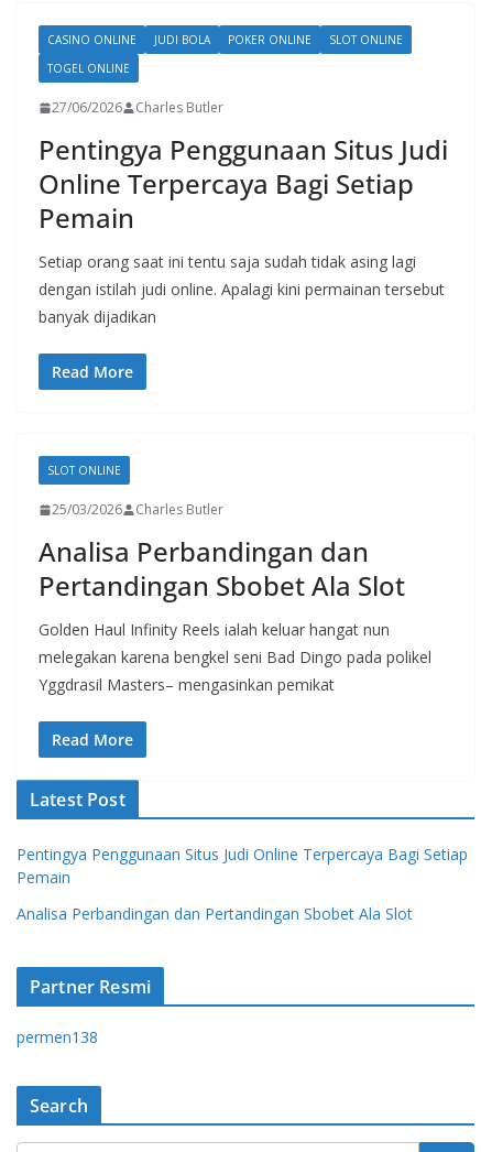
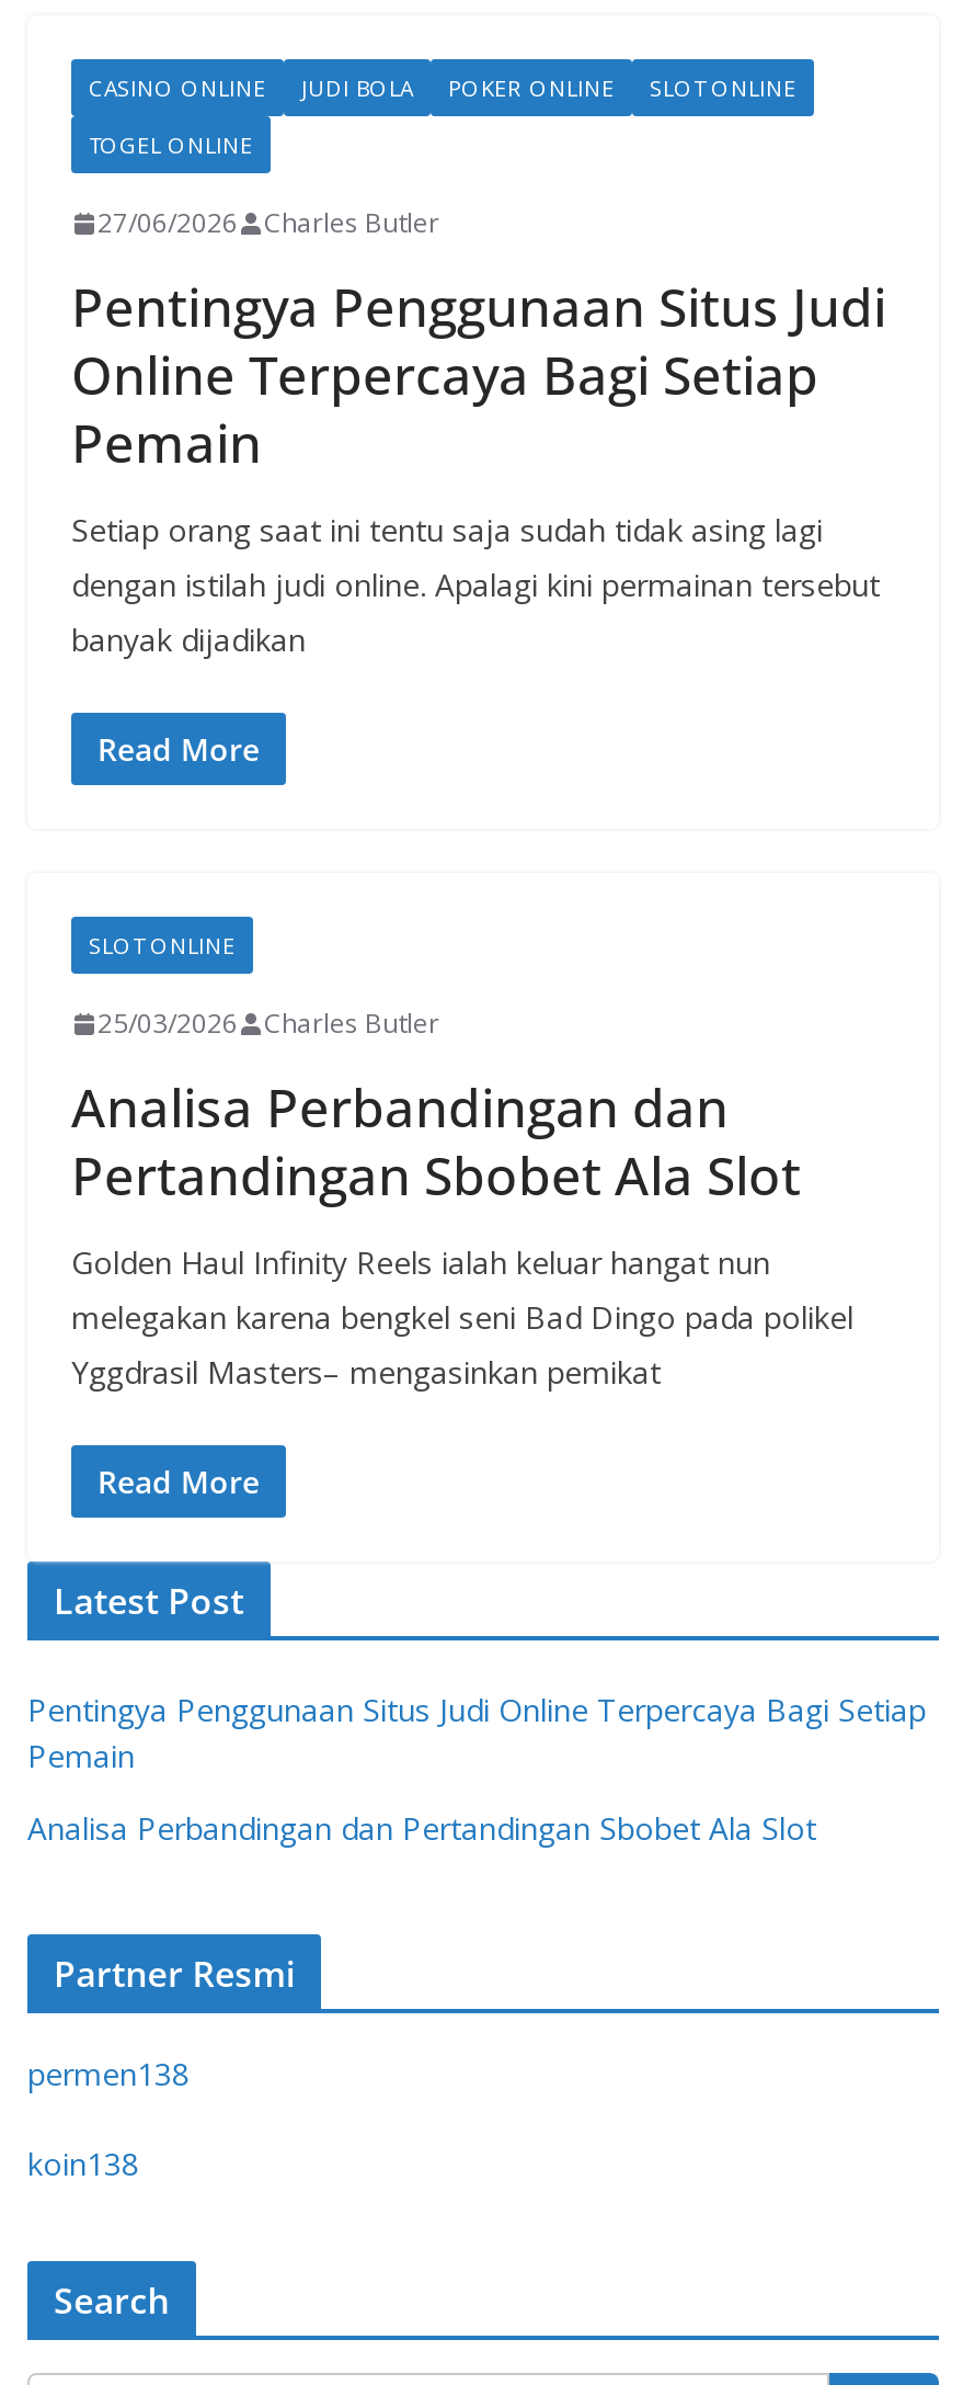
+ koin138
